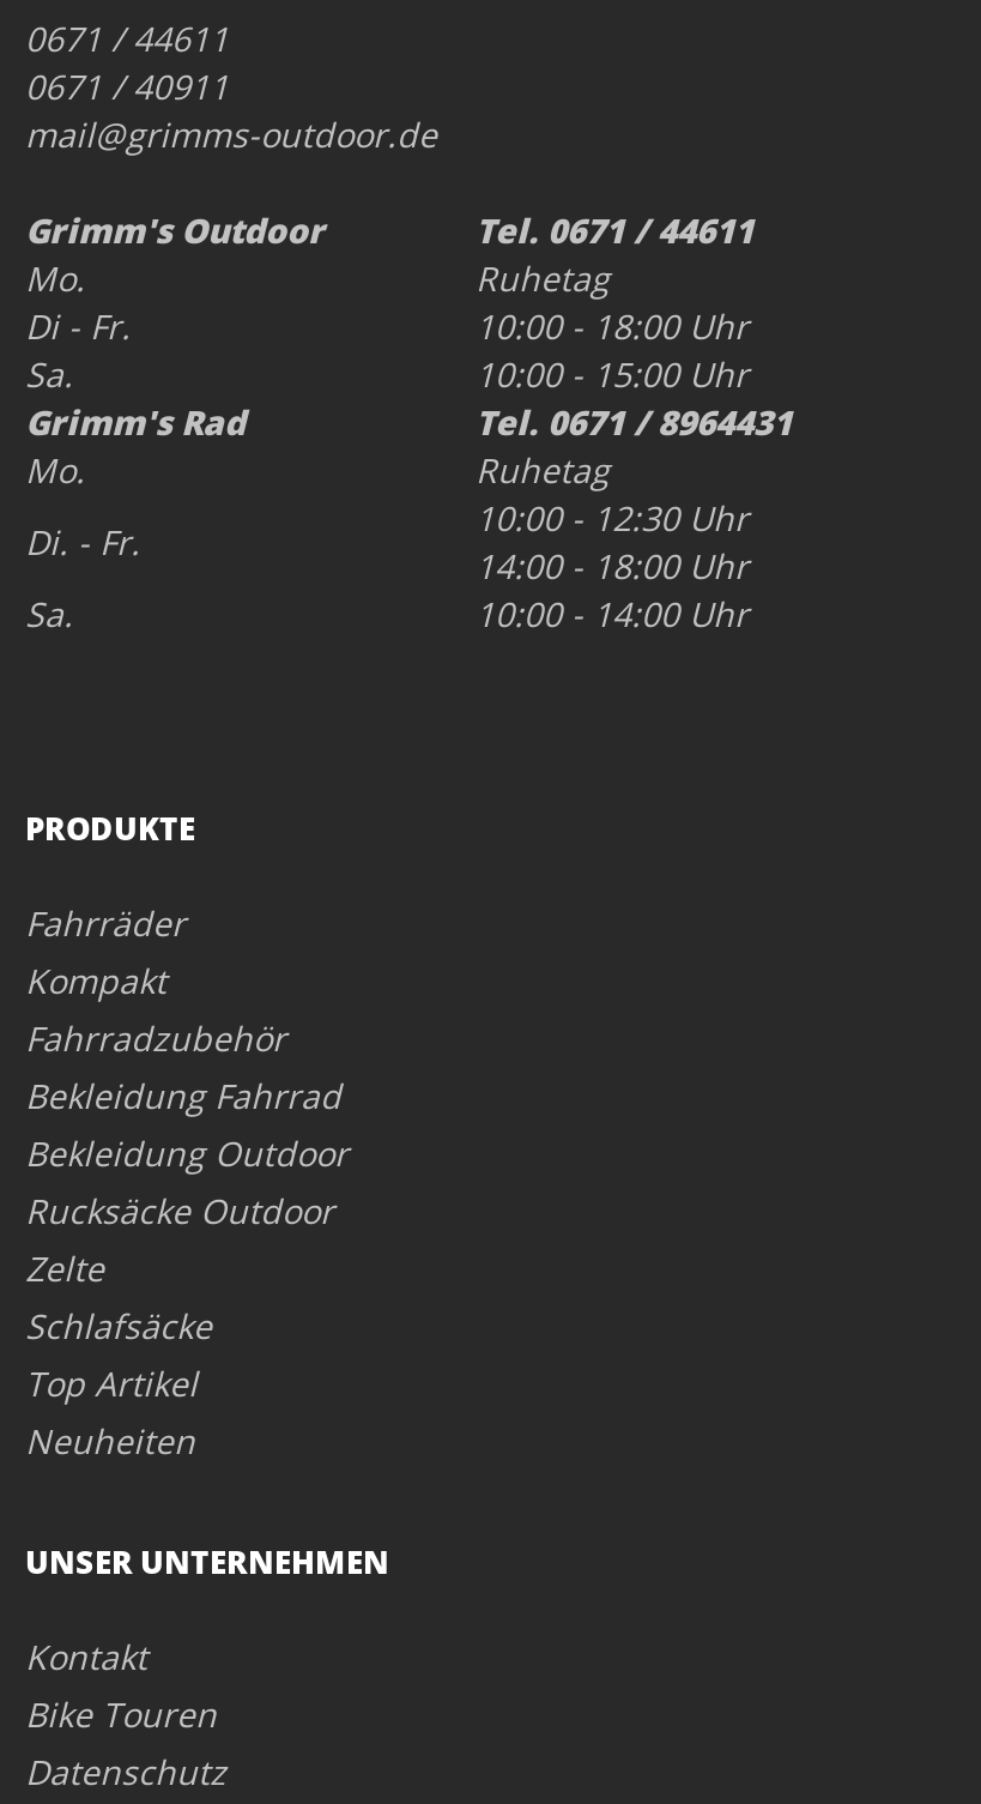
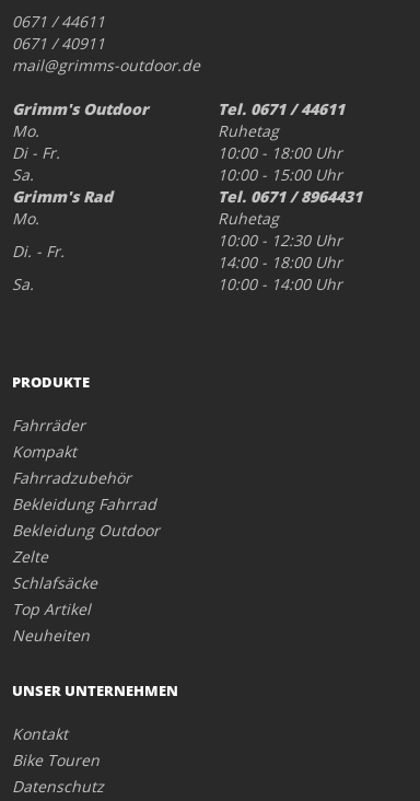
- Rucksäcke Outdoor
